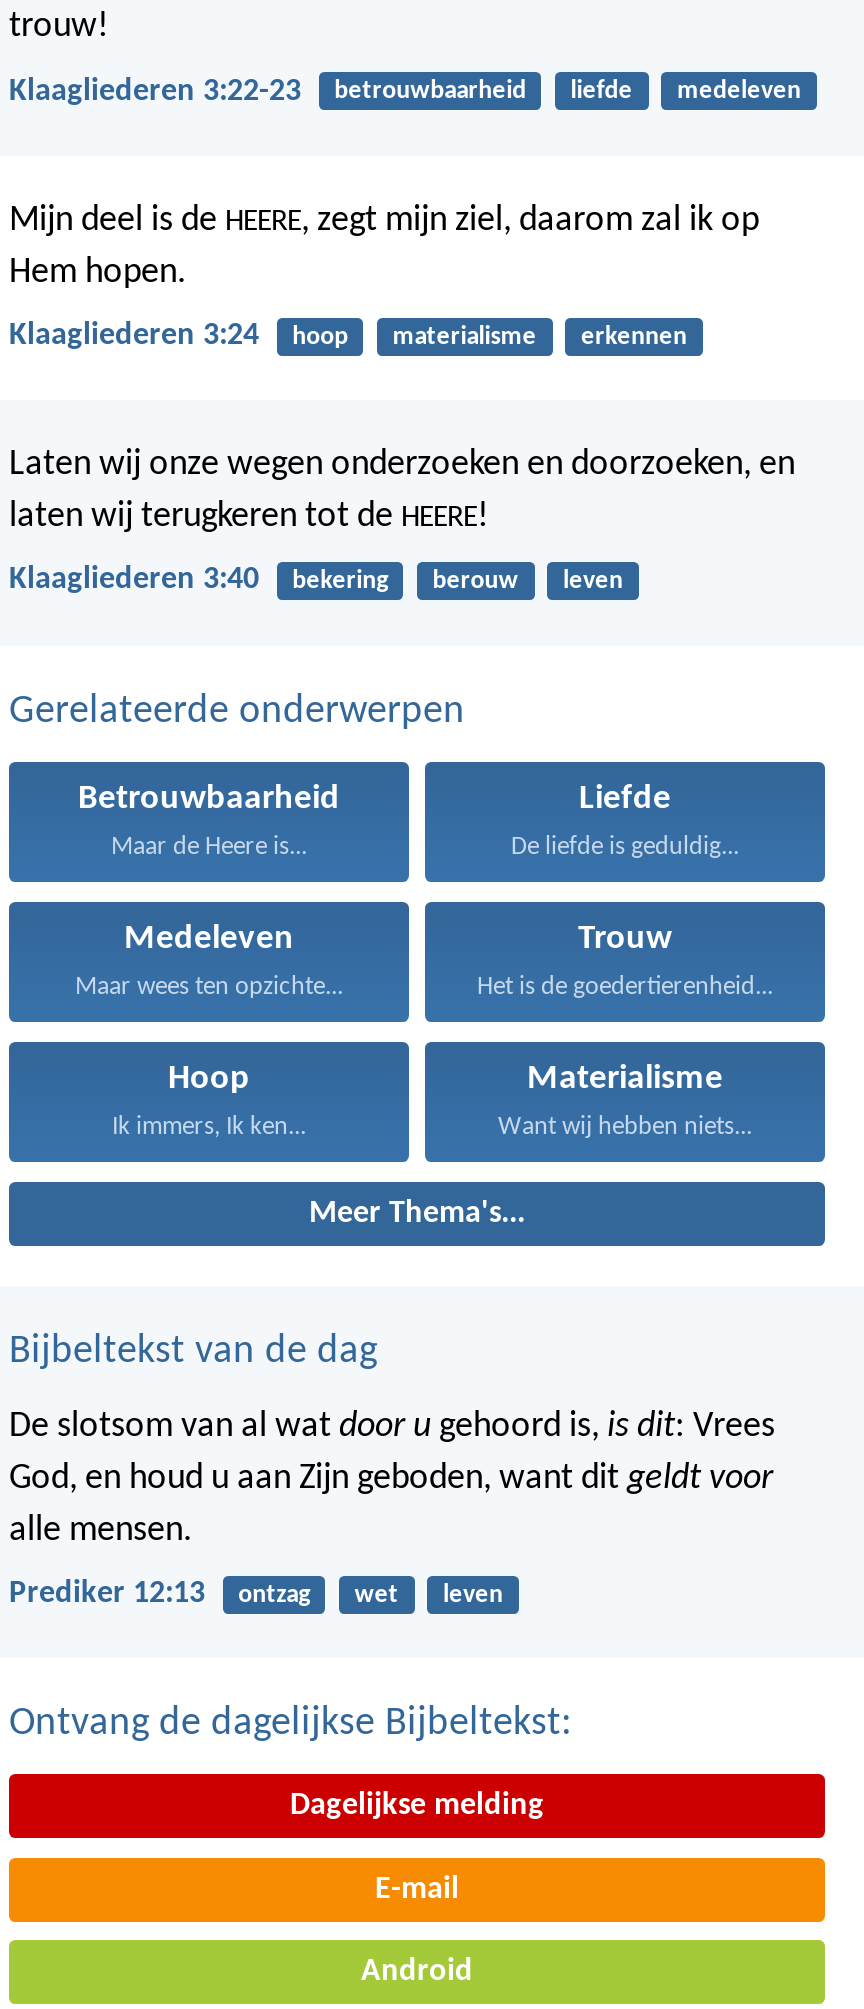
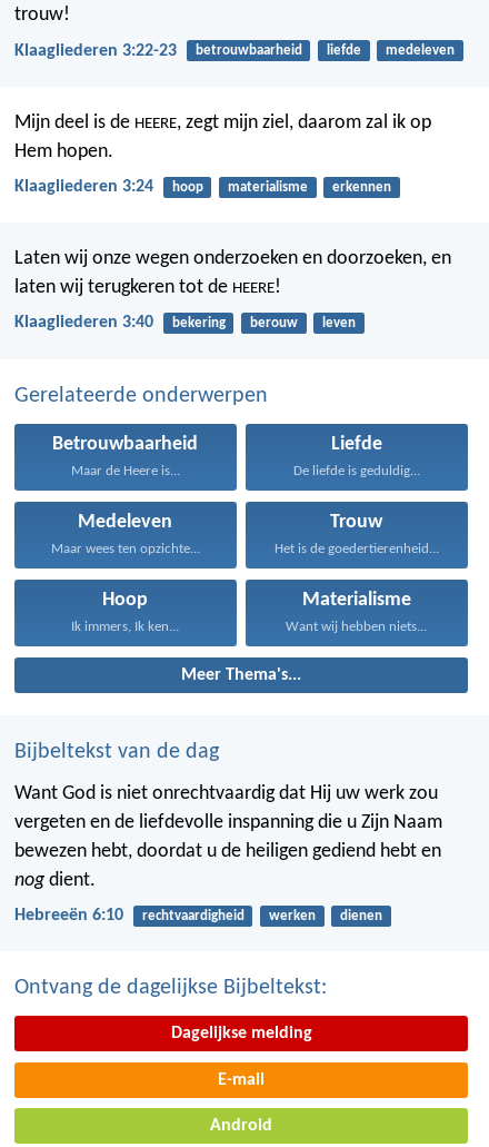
- De slotsom van al wat door u gehoord is, is dit: Vrees
- God, en houd u aan Zijn geboden, want dit geldt voor
- alle mensen.
+ Want God is niet onrechtvaardig dat Hij uw werk zou
+ vergeten en de liefdevolle inspanning die u Zijn Naam
+ bewezen hebt, doordat u de heiligen gediend hebt en
+ nog dient.

- Prediker 12:13
- ontzag
- wet
- leven
+ Hebreeën 6:10
+ rechtvaardigheid
+ werken
+ dienen
